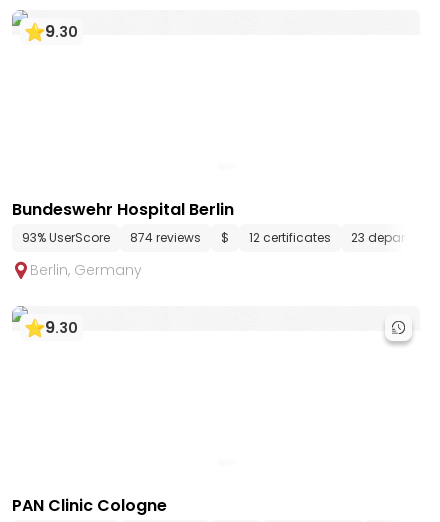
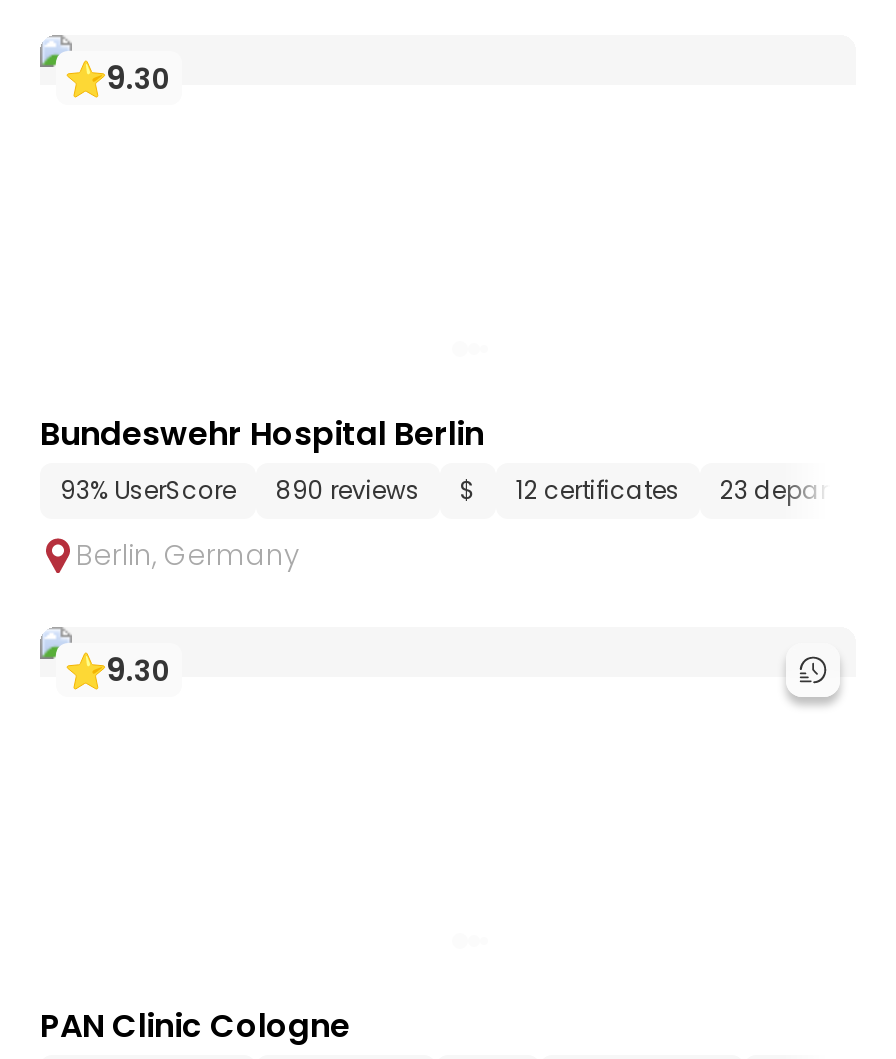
- 874 reviews
+ 890 reviews
